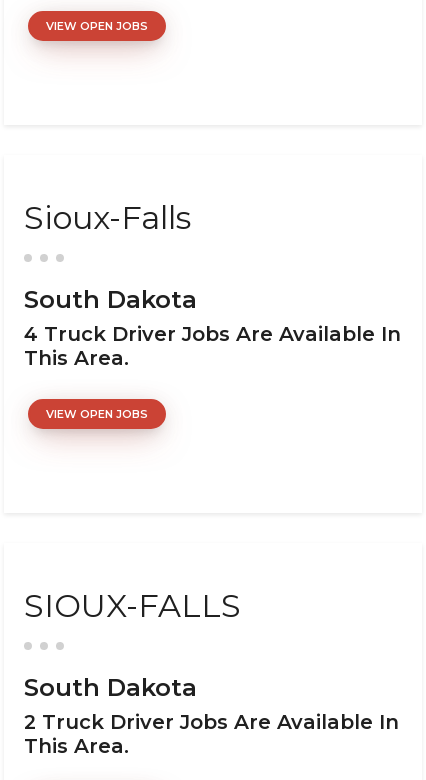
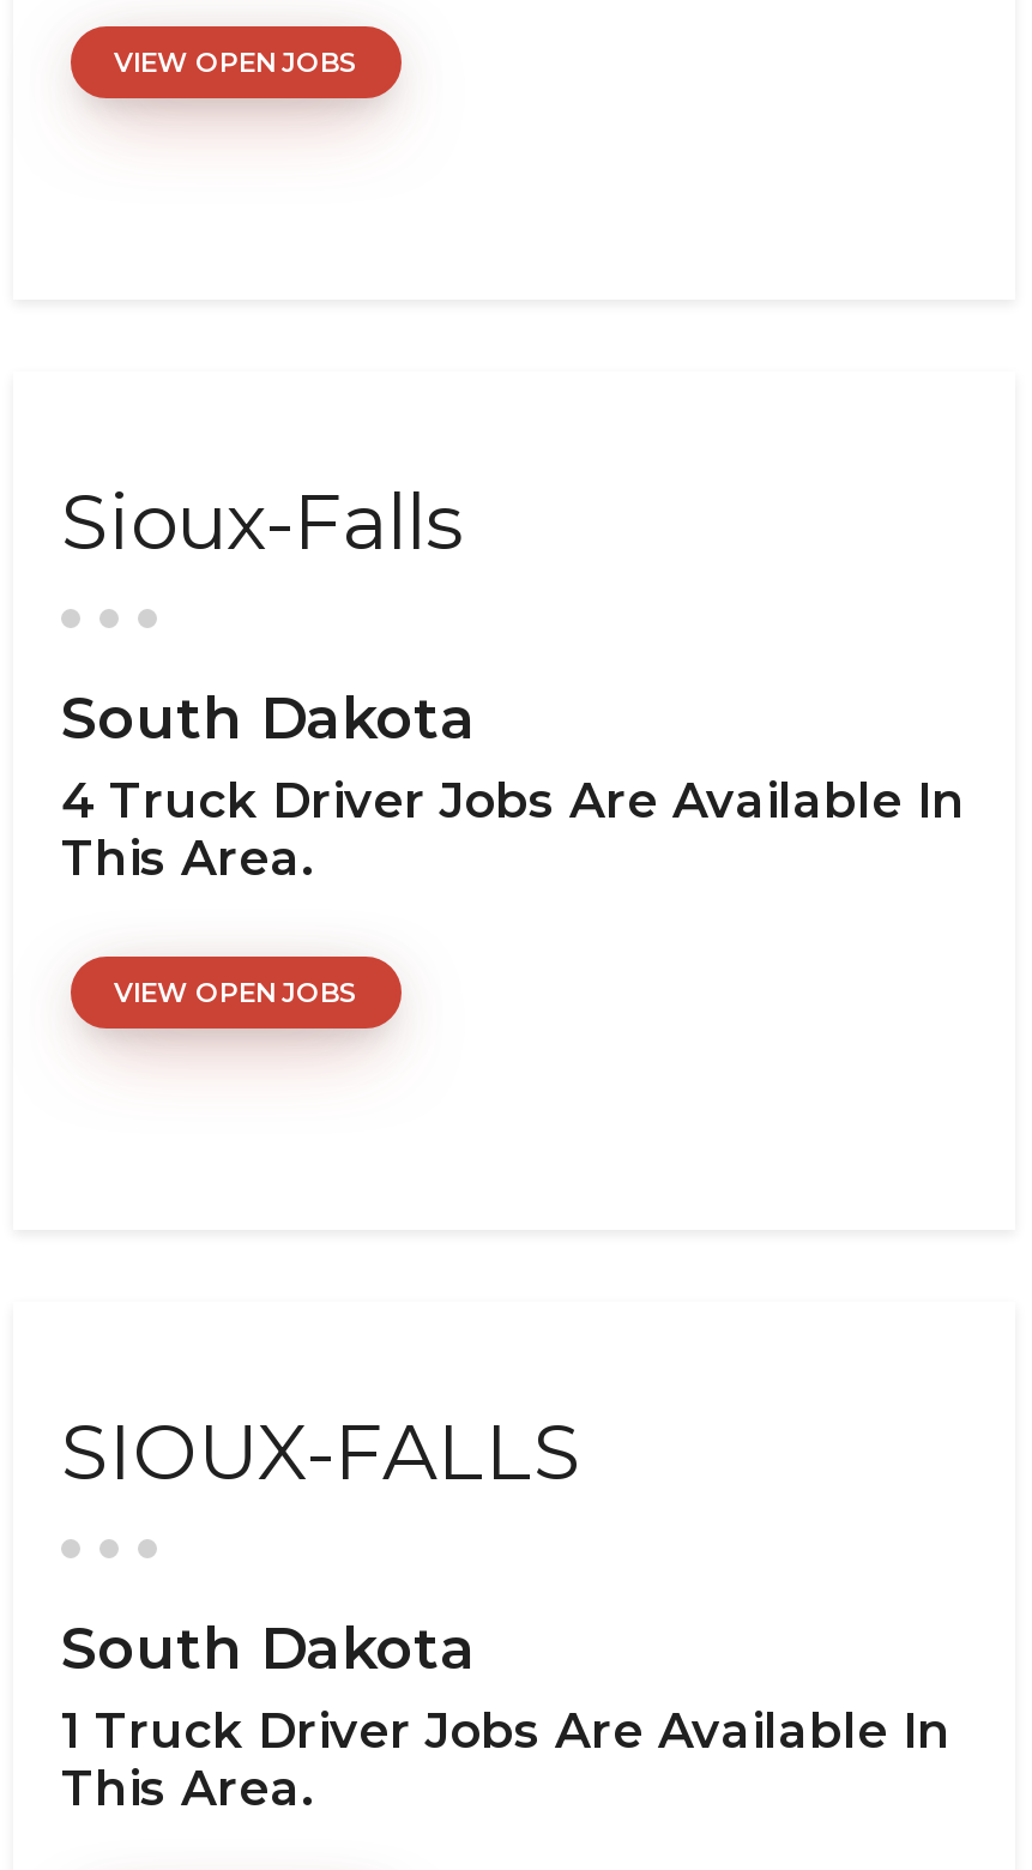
- 2 Truck Driver Jobs Are Available In
+ 1 Truck Driver Jobs Are Available In
